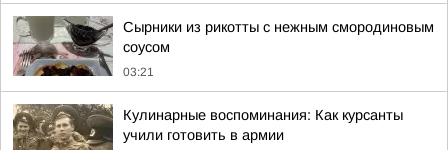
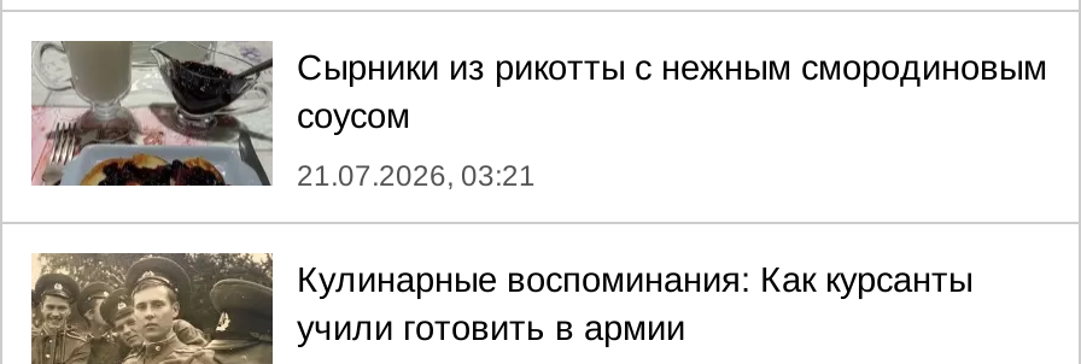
- 03:21
+ 21.07.2026, 03:21
